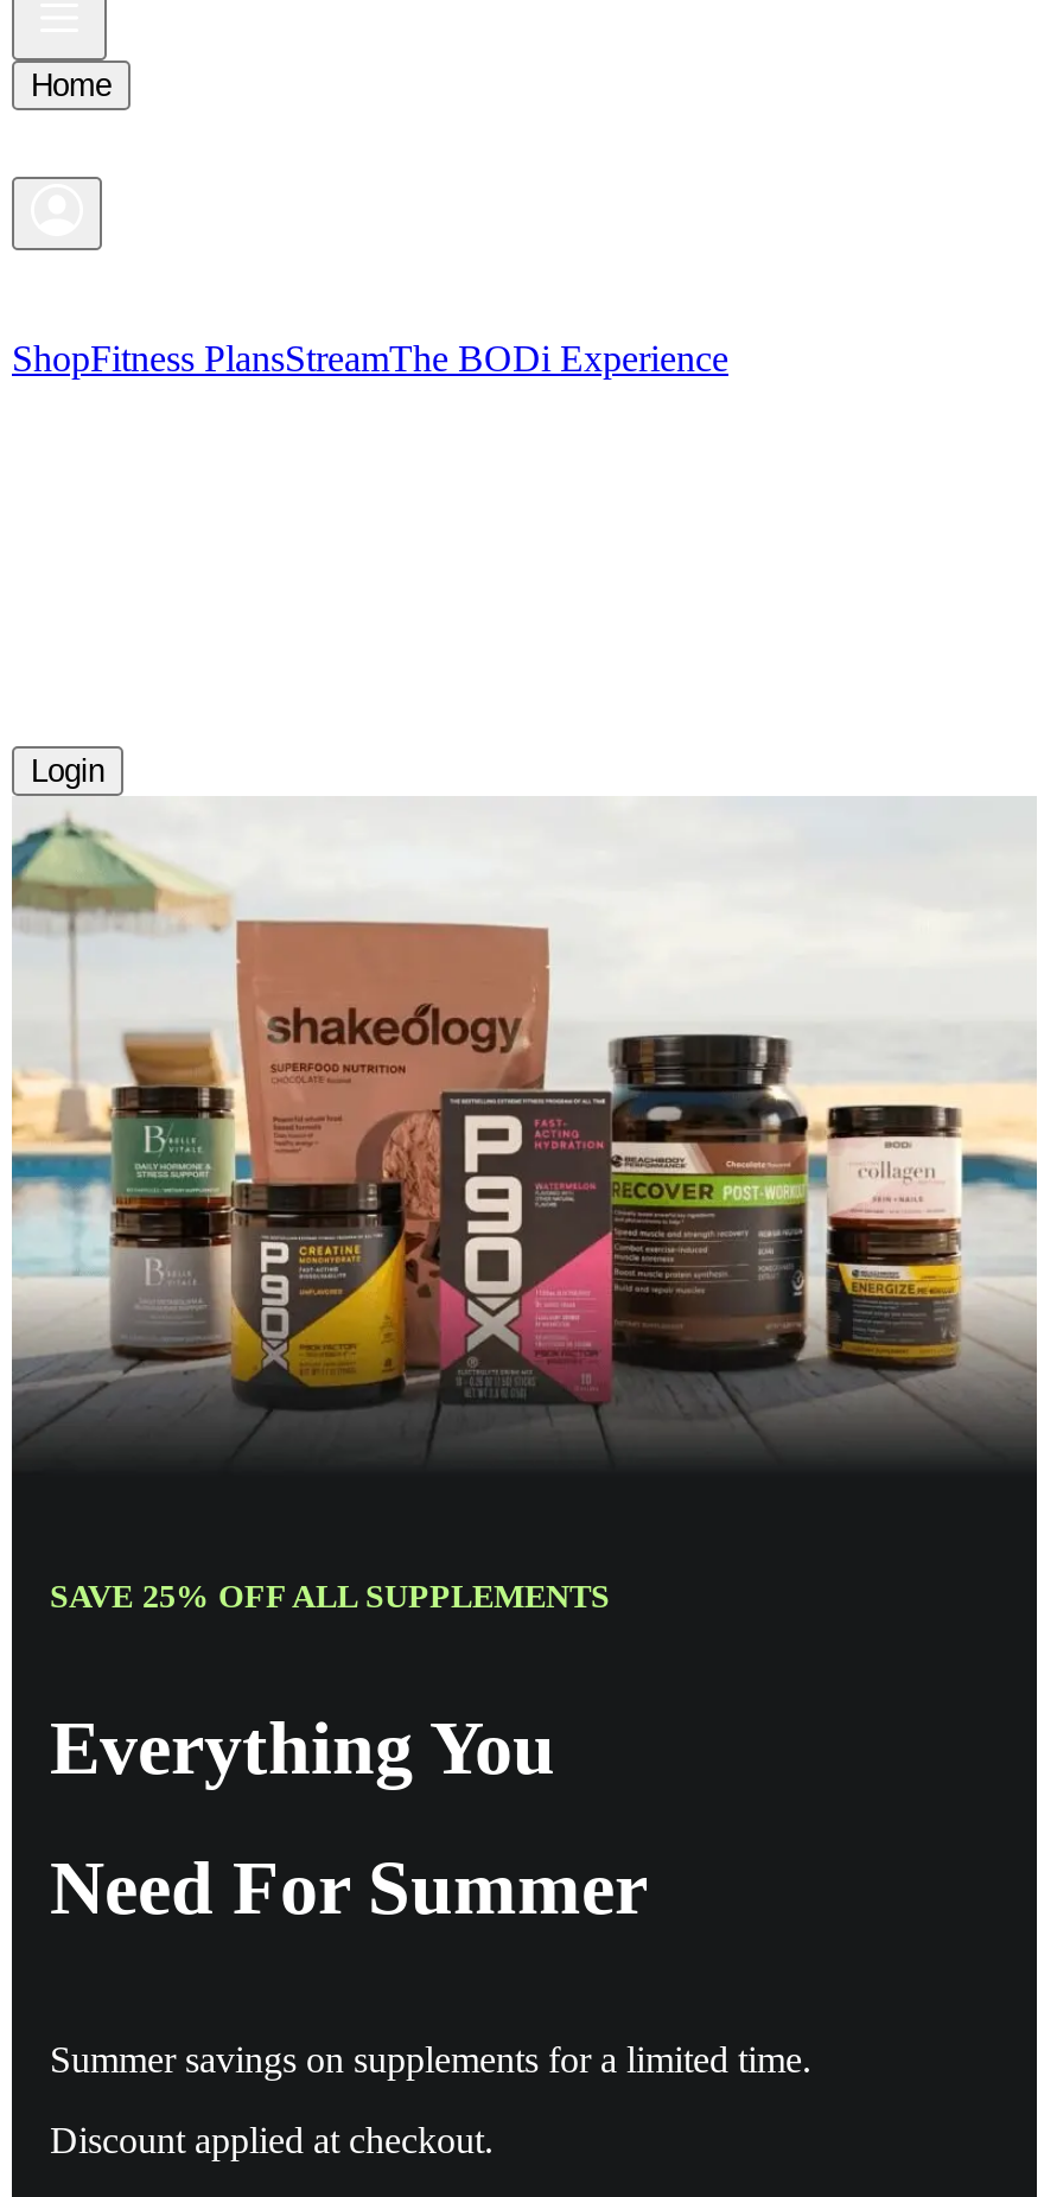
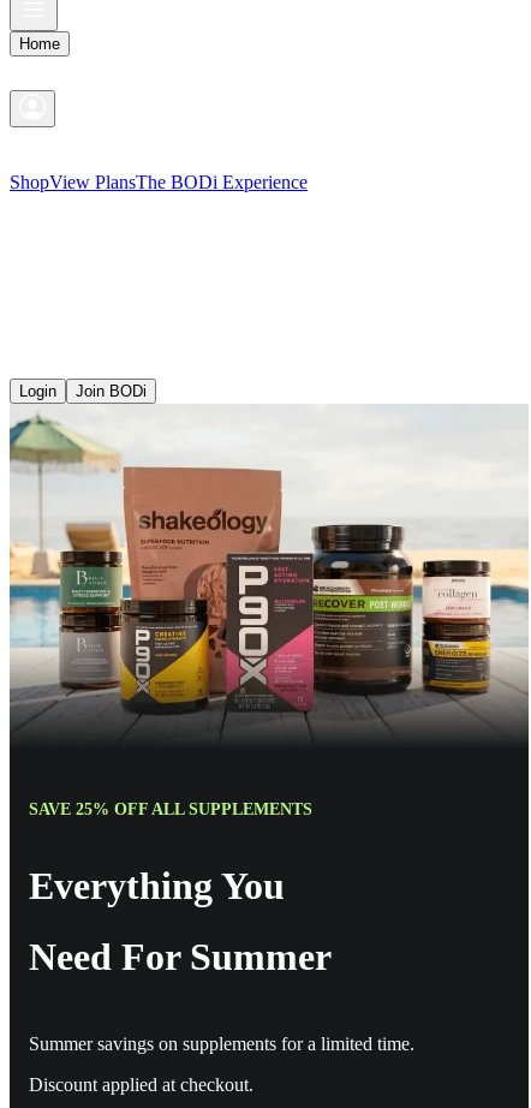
- ShopFitness PlansStreamThe BODi Experience
+ ShopView PlansThe BODi Experience

+ Join BODi
